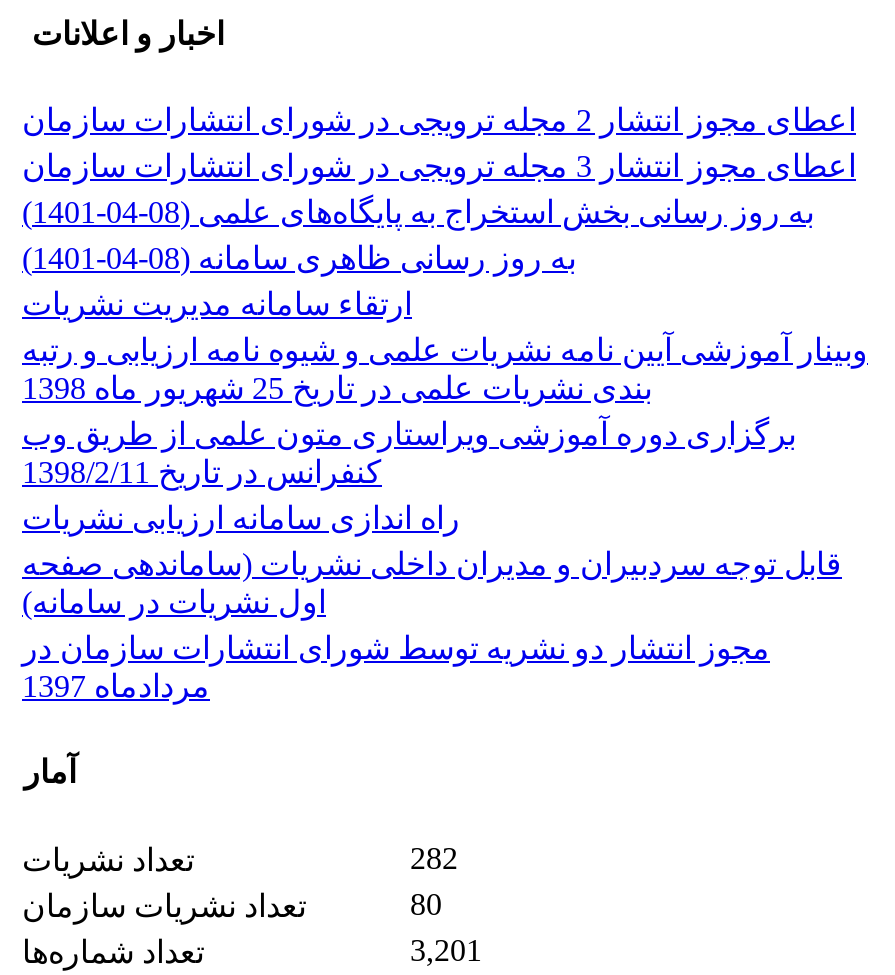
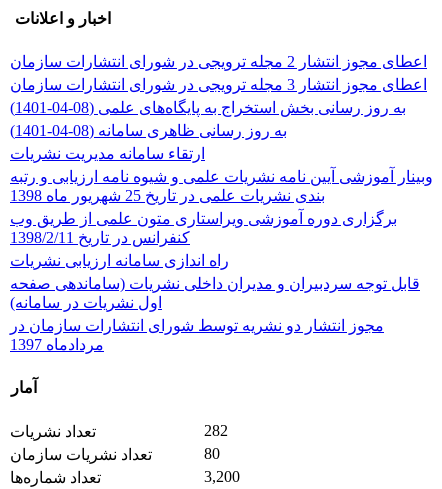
- 3,201
+ 3,200
